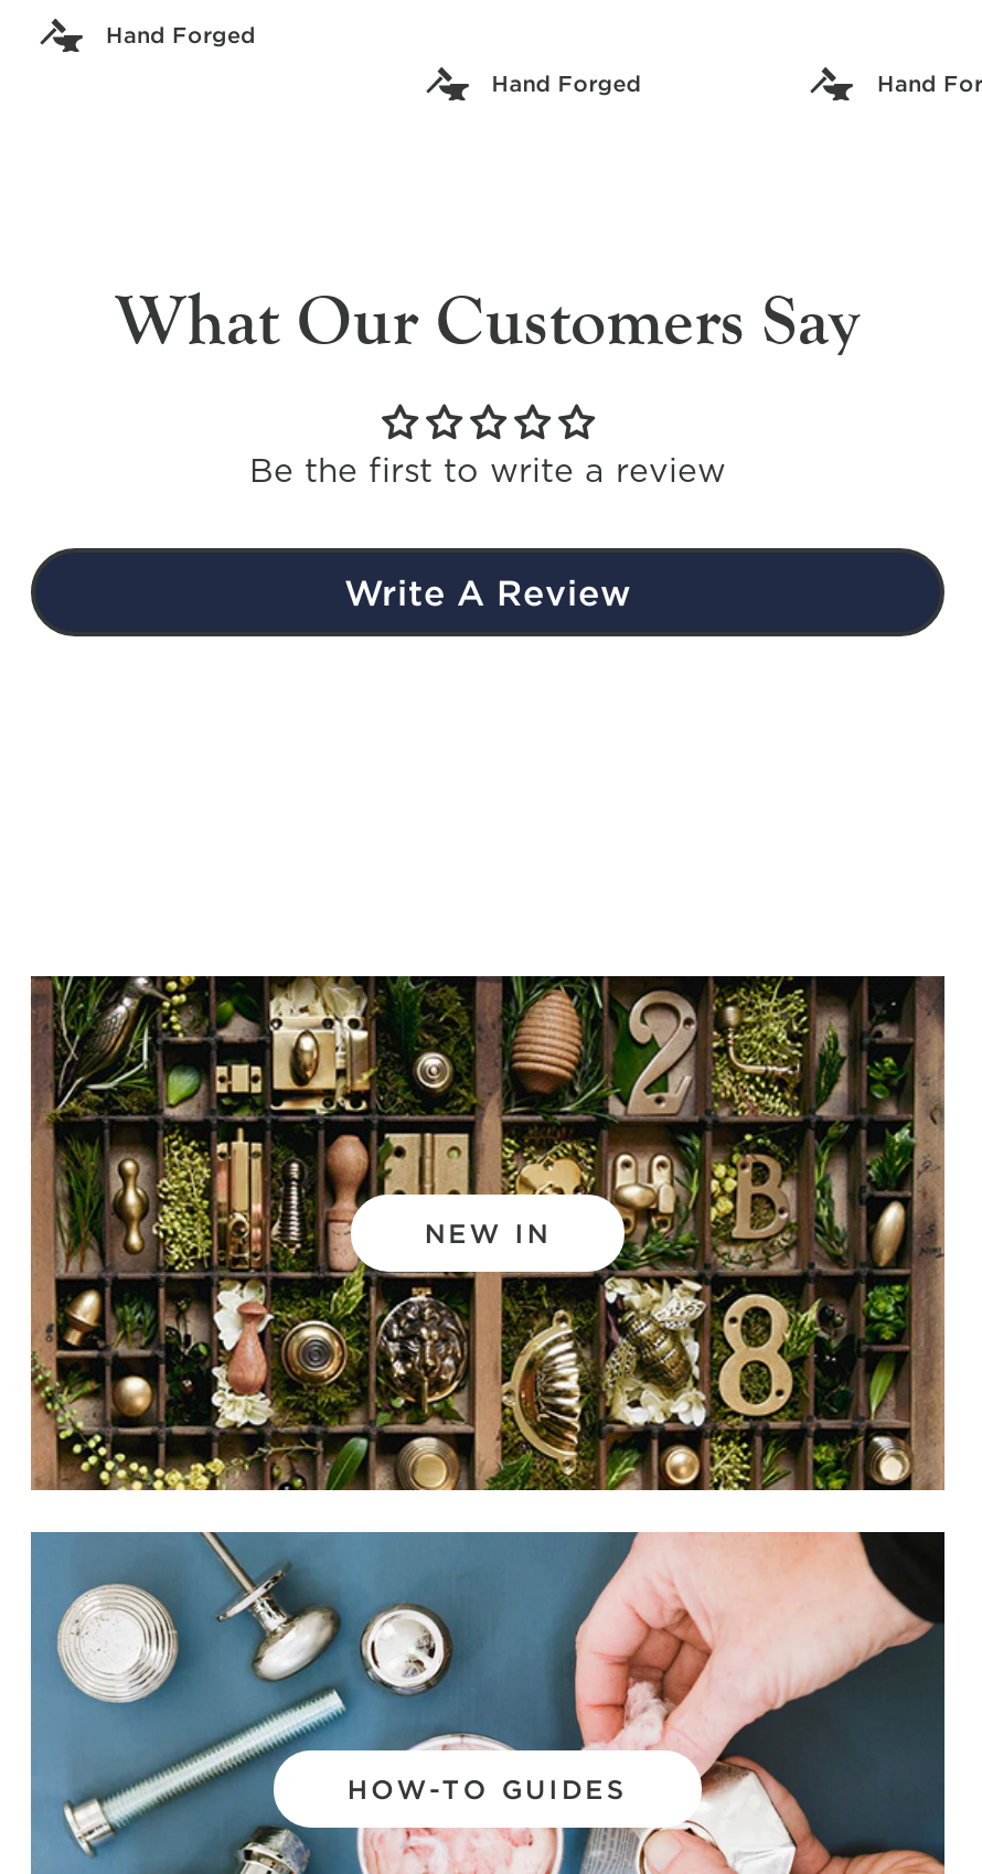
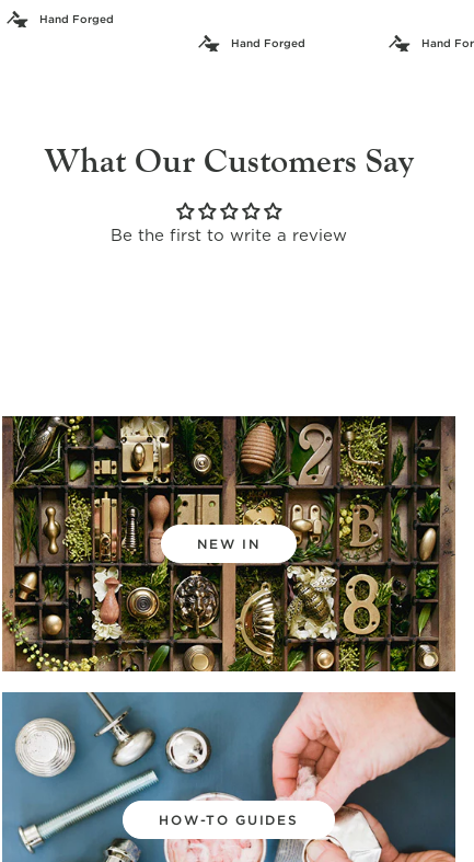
- Write A Review
